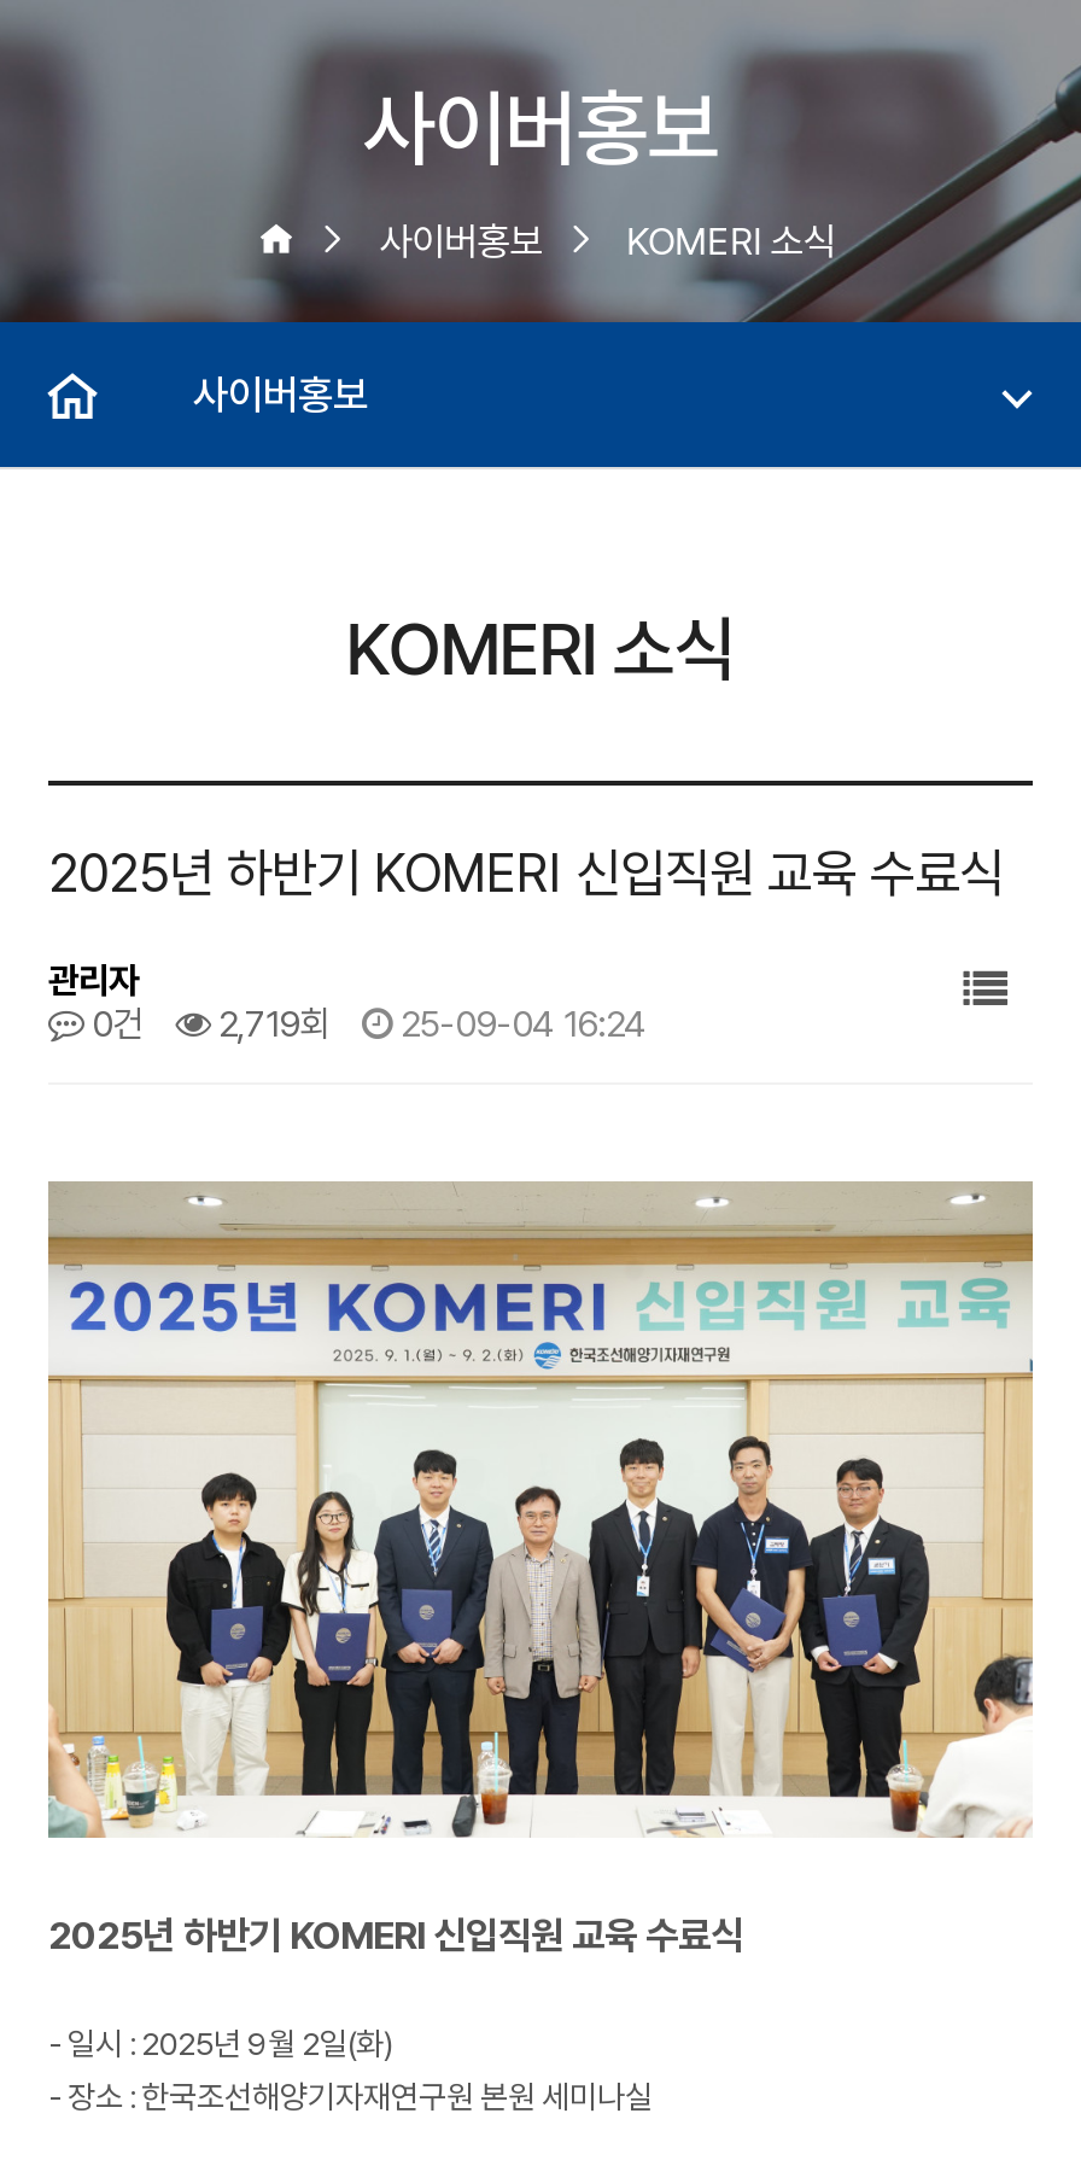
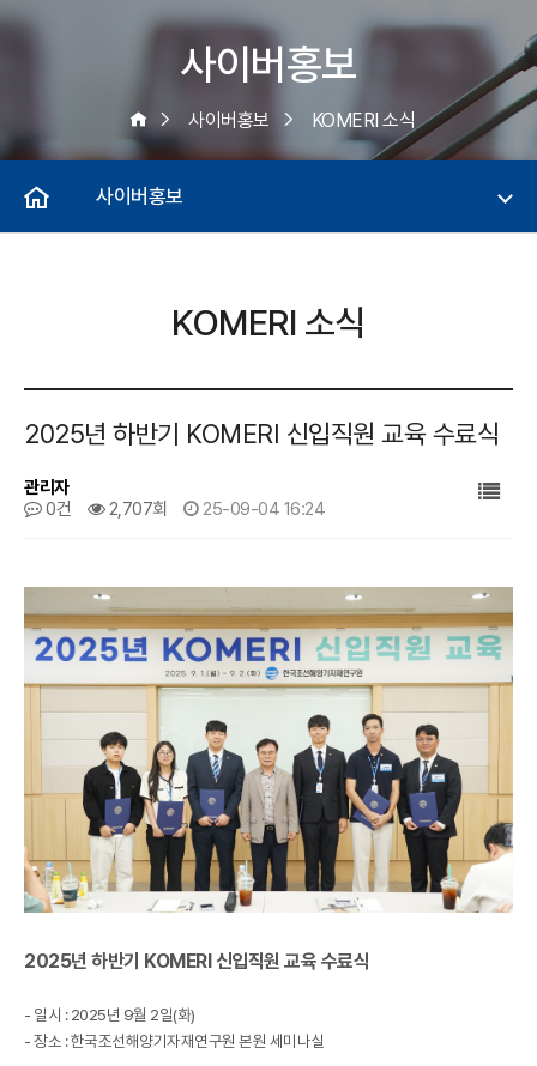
- 0건 2,719회 25-09-04 16:24
+ 0건 2,707회 25-09-04 16:24
